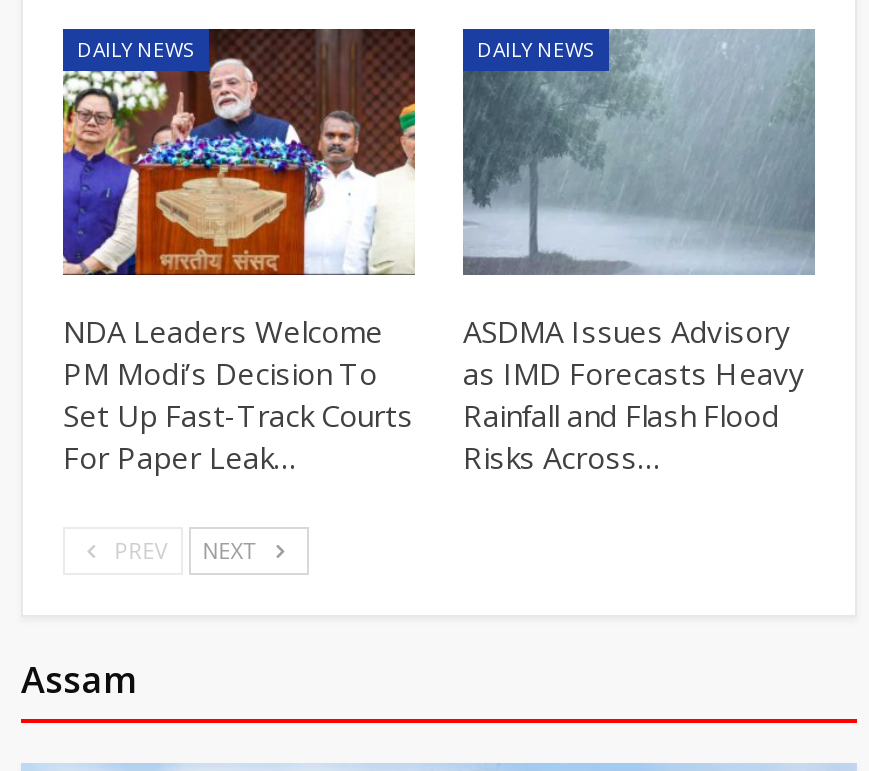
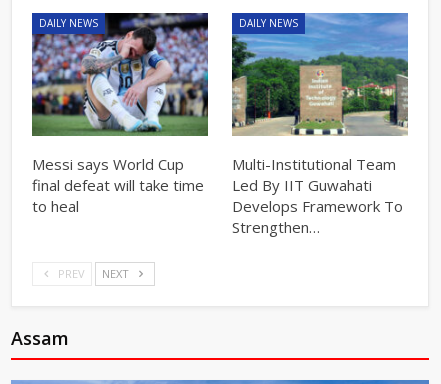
- [image]
- NDA Leaders Welcome
- PM Modi’s Decision To
- Set Up Fast-Track Courts
- For Paper Leak…
+ [image]
+ Messi says World Cup
+ final defeat will take time
+ to heal

- [image]
- ASDMA Issues Advisory
- as IMD Forecasts Heavy
- Rainfall and Flash Flood
- Risks Across…
+ [image]
+ Multi-Institutional Team
+ Led By IIT Guwahati
+ Develops Framework To
+ Strengthen…
